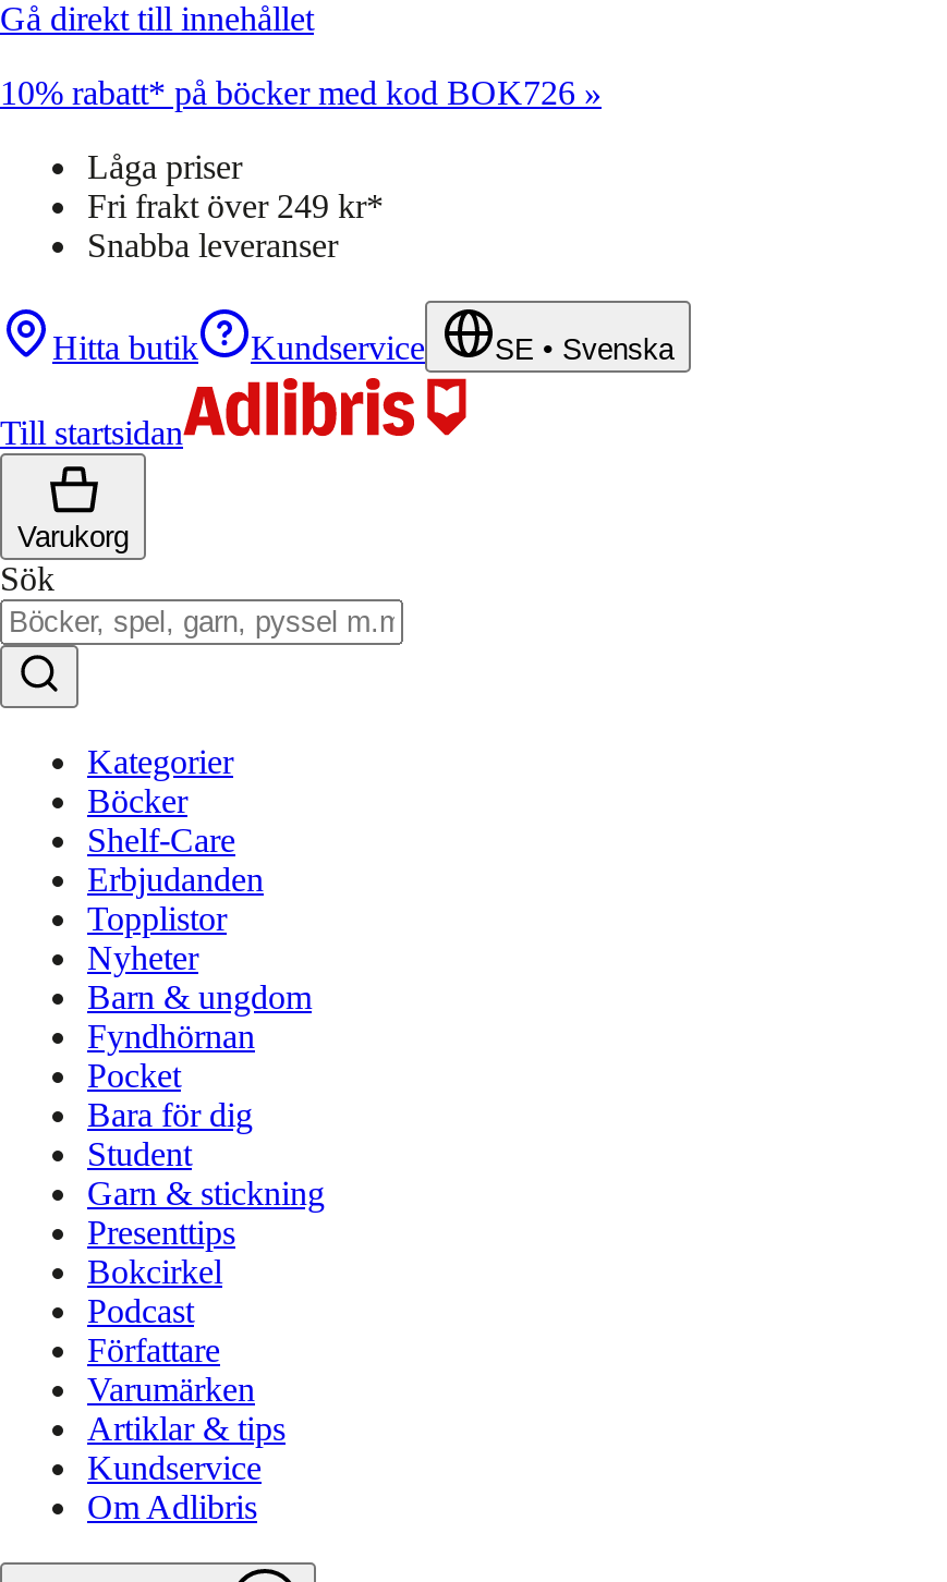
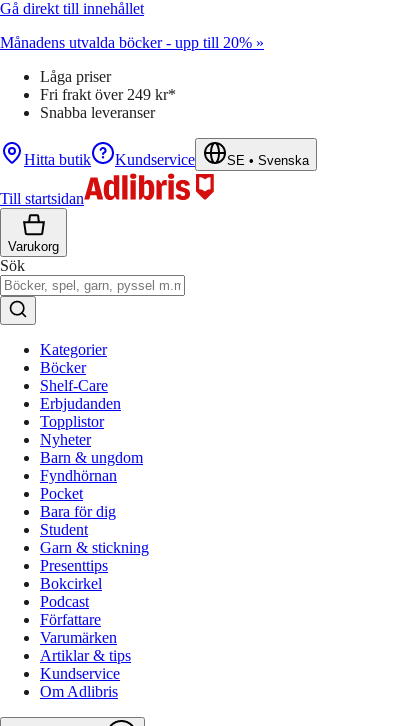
- 10% rabatt* på böcker med kod BOK726 »
+ Månadens utvalda böcker - upp till 20% »
